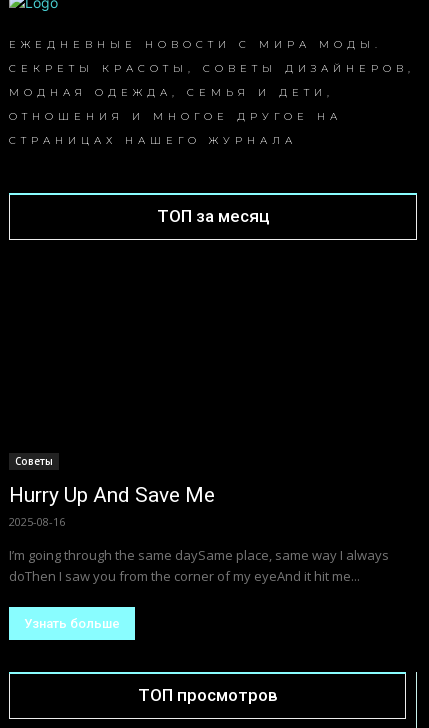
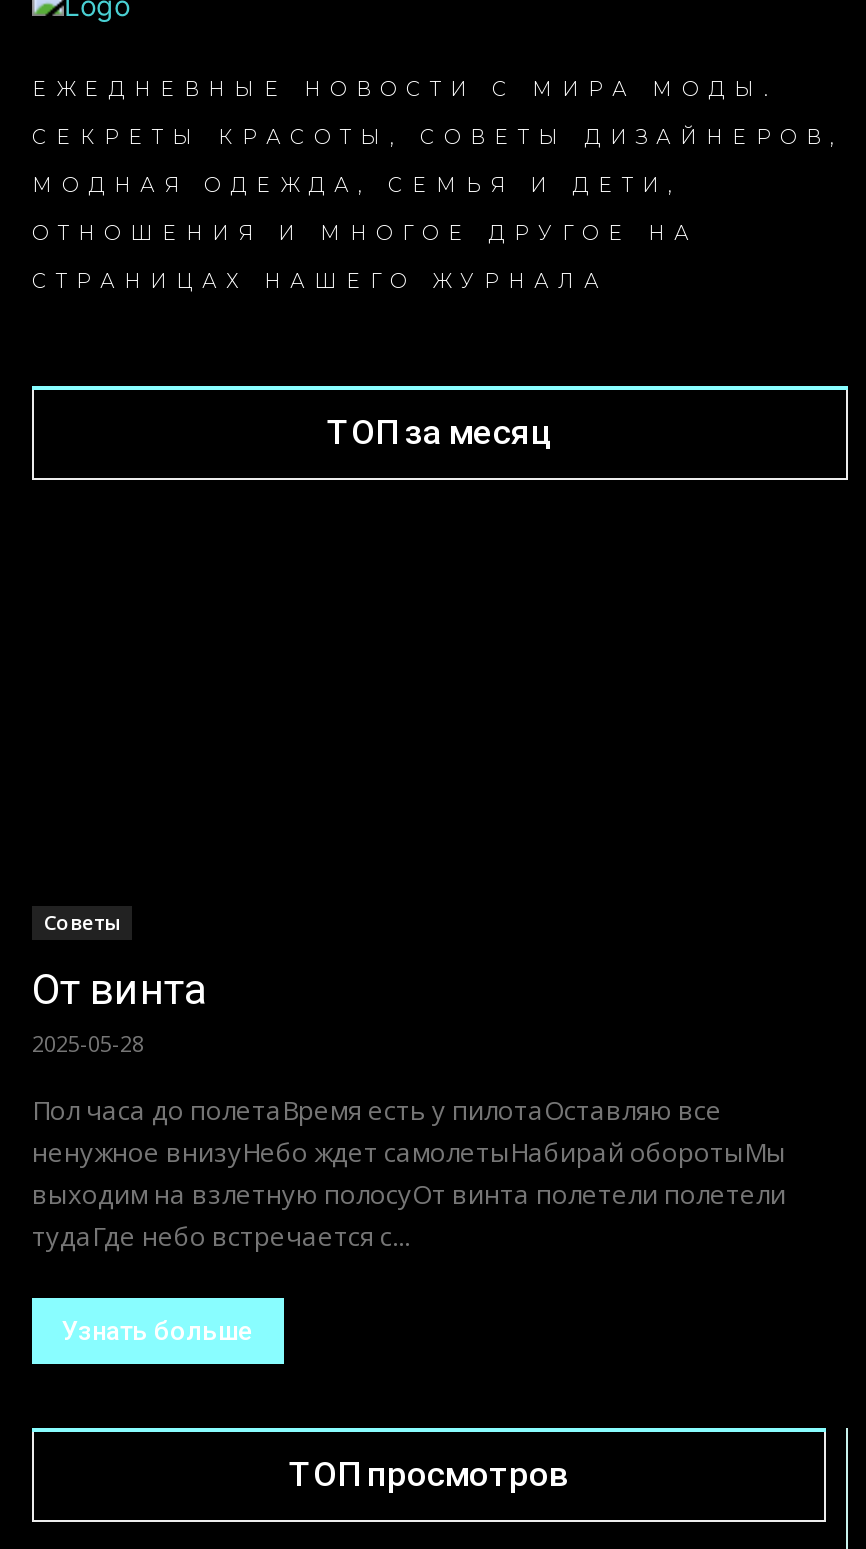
- Hurry Up And Save Me
- 2025-08-16
+ От винта
+ 2025-05-28

- I’m going through the same daySame place, same way I always
- doThen I saw you from the corner of my eyeAnd it hit me...
+ Пол часа до полетаВремя есть у пилотаОставляю все
+ ненужное внизуНебо ждет самолетыНабирай оборотыМы
+ выходим на взлетную полосуОт винта полетели полетели
+ тудаГде небо встречается с...
